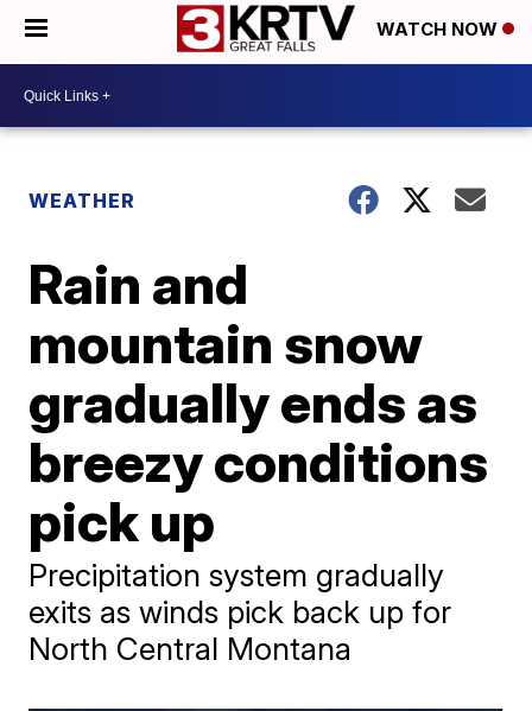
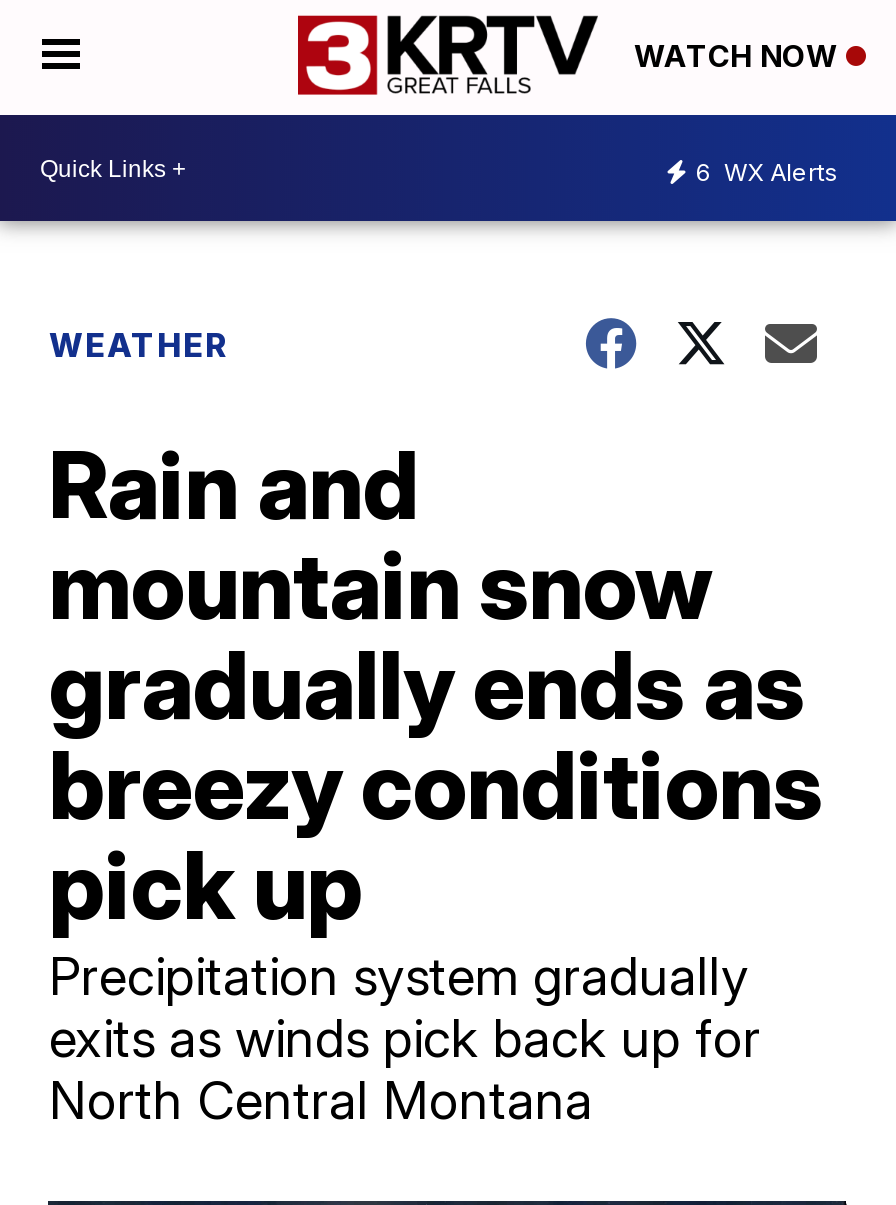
+ 6 WX Alerts
